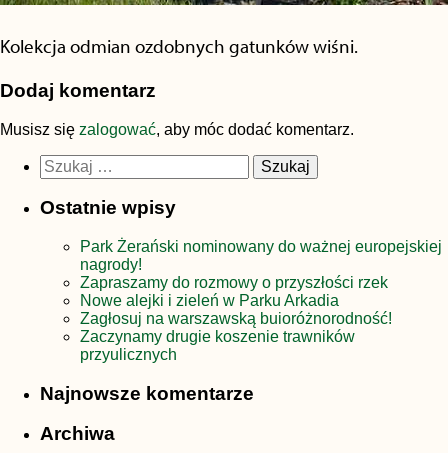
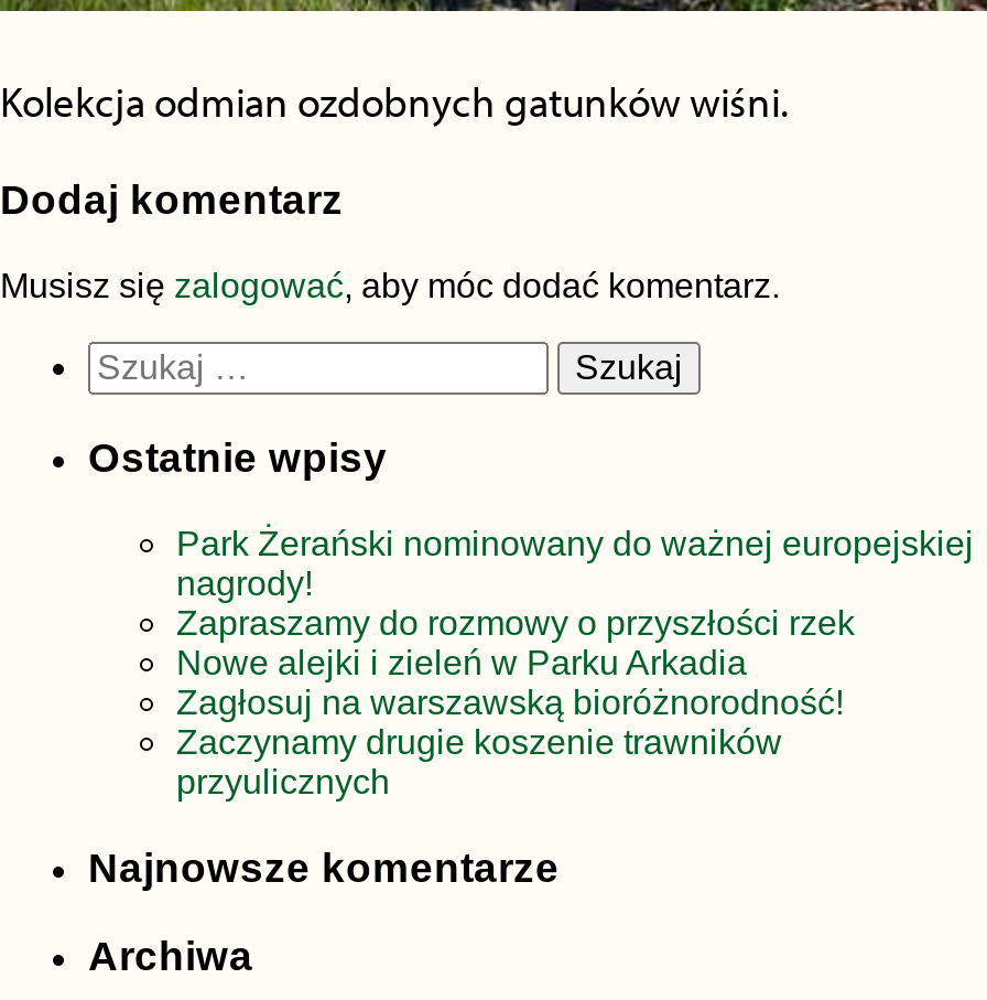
- Zagłosuj na warszawską buioróżnorodność!
+ Zagłosuj na warszawską bioróżnorodność!
